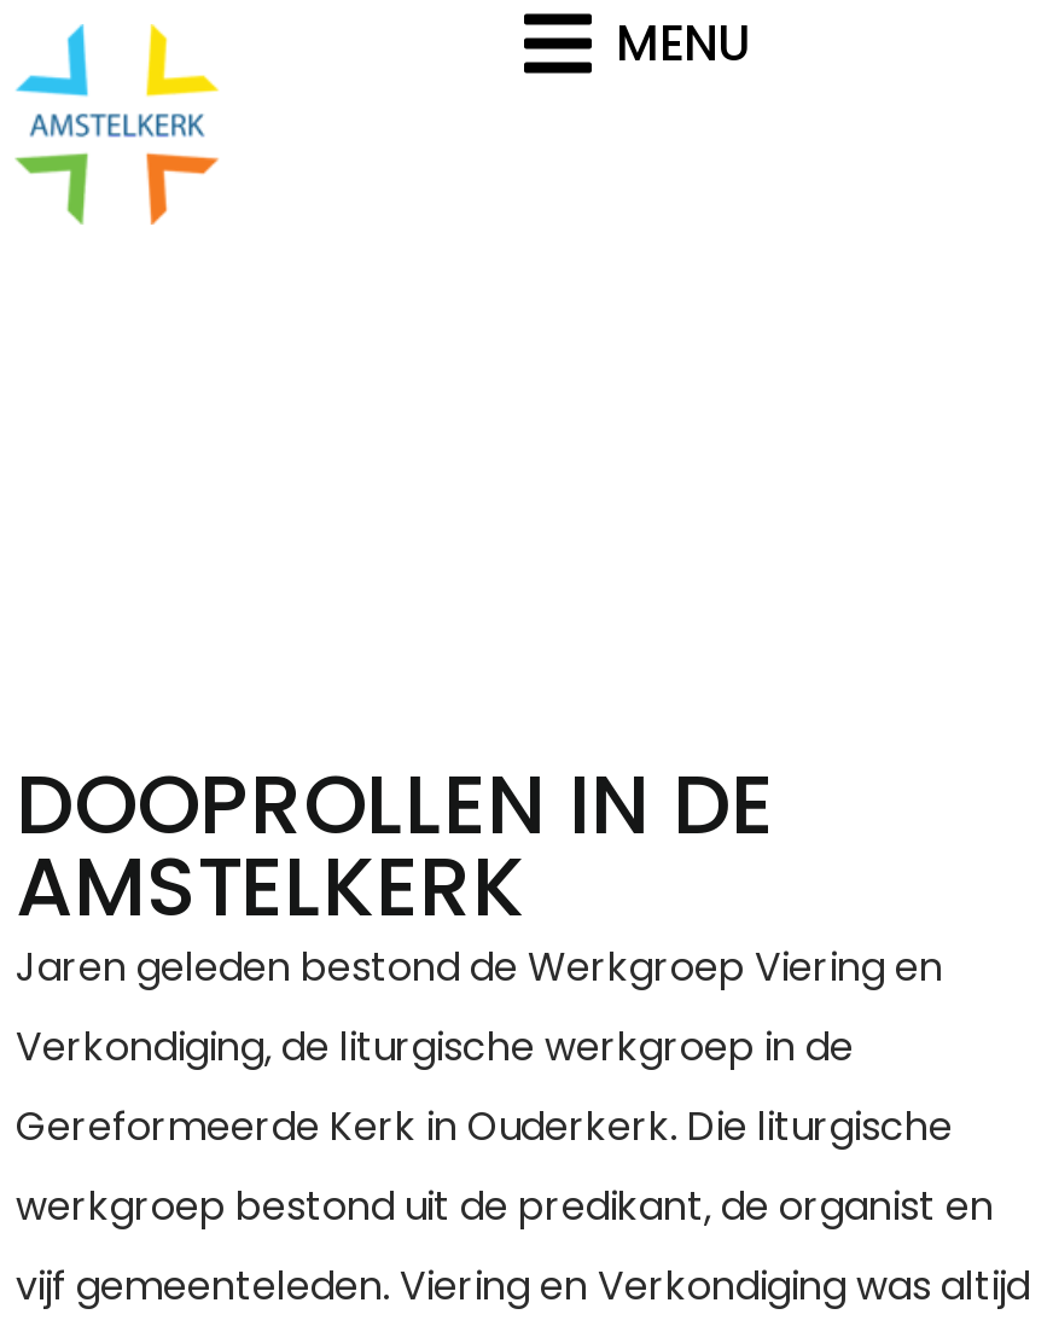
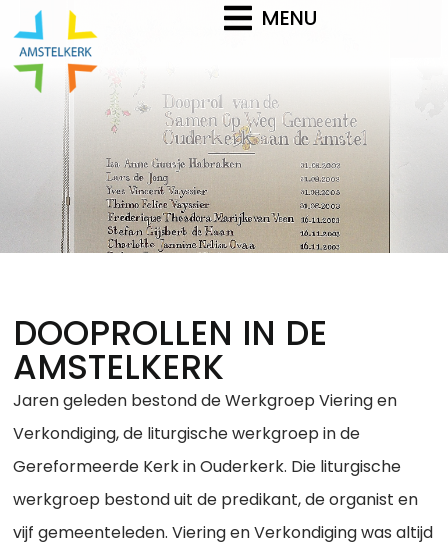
+ [image]
